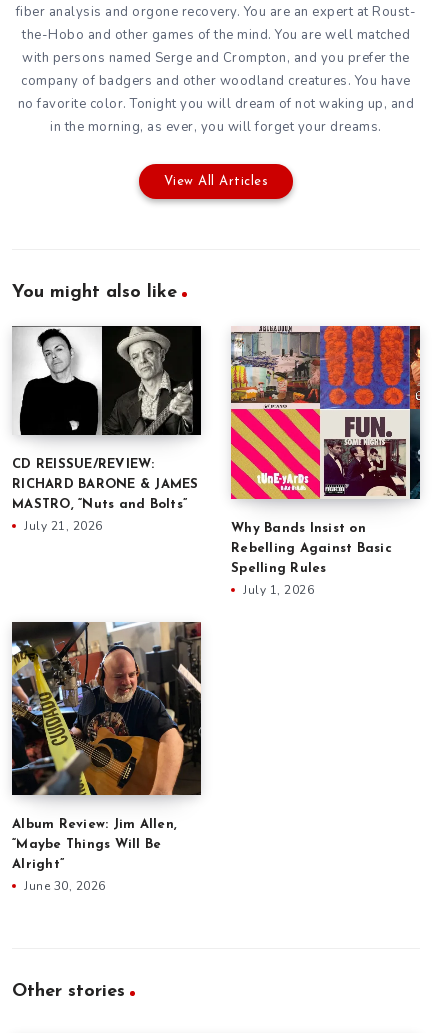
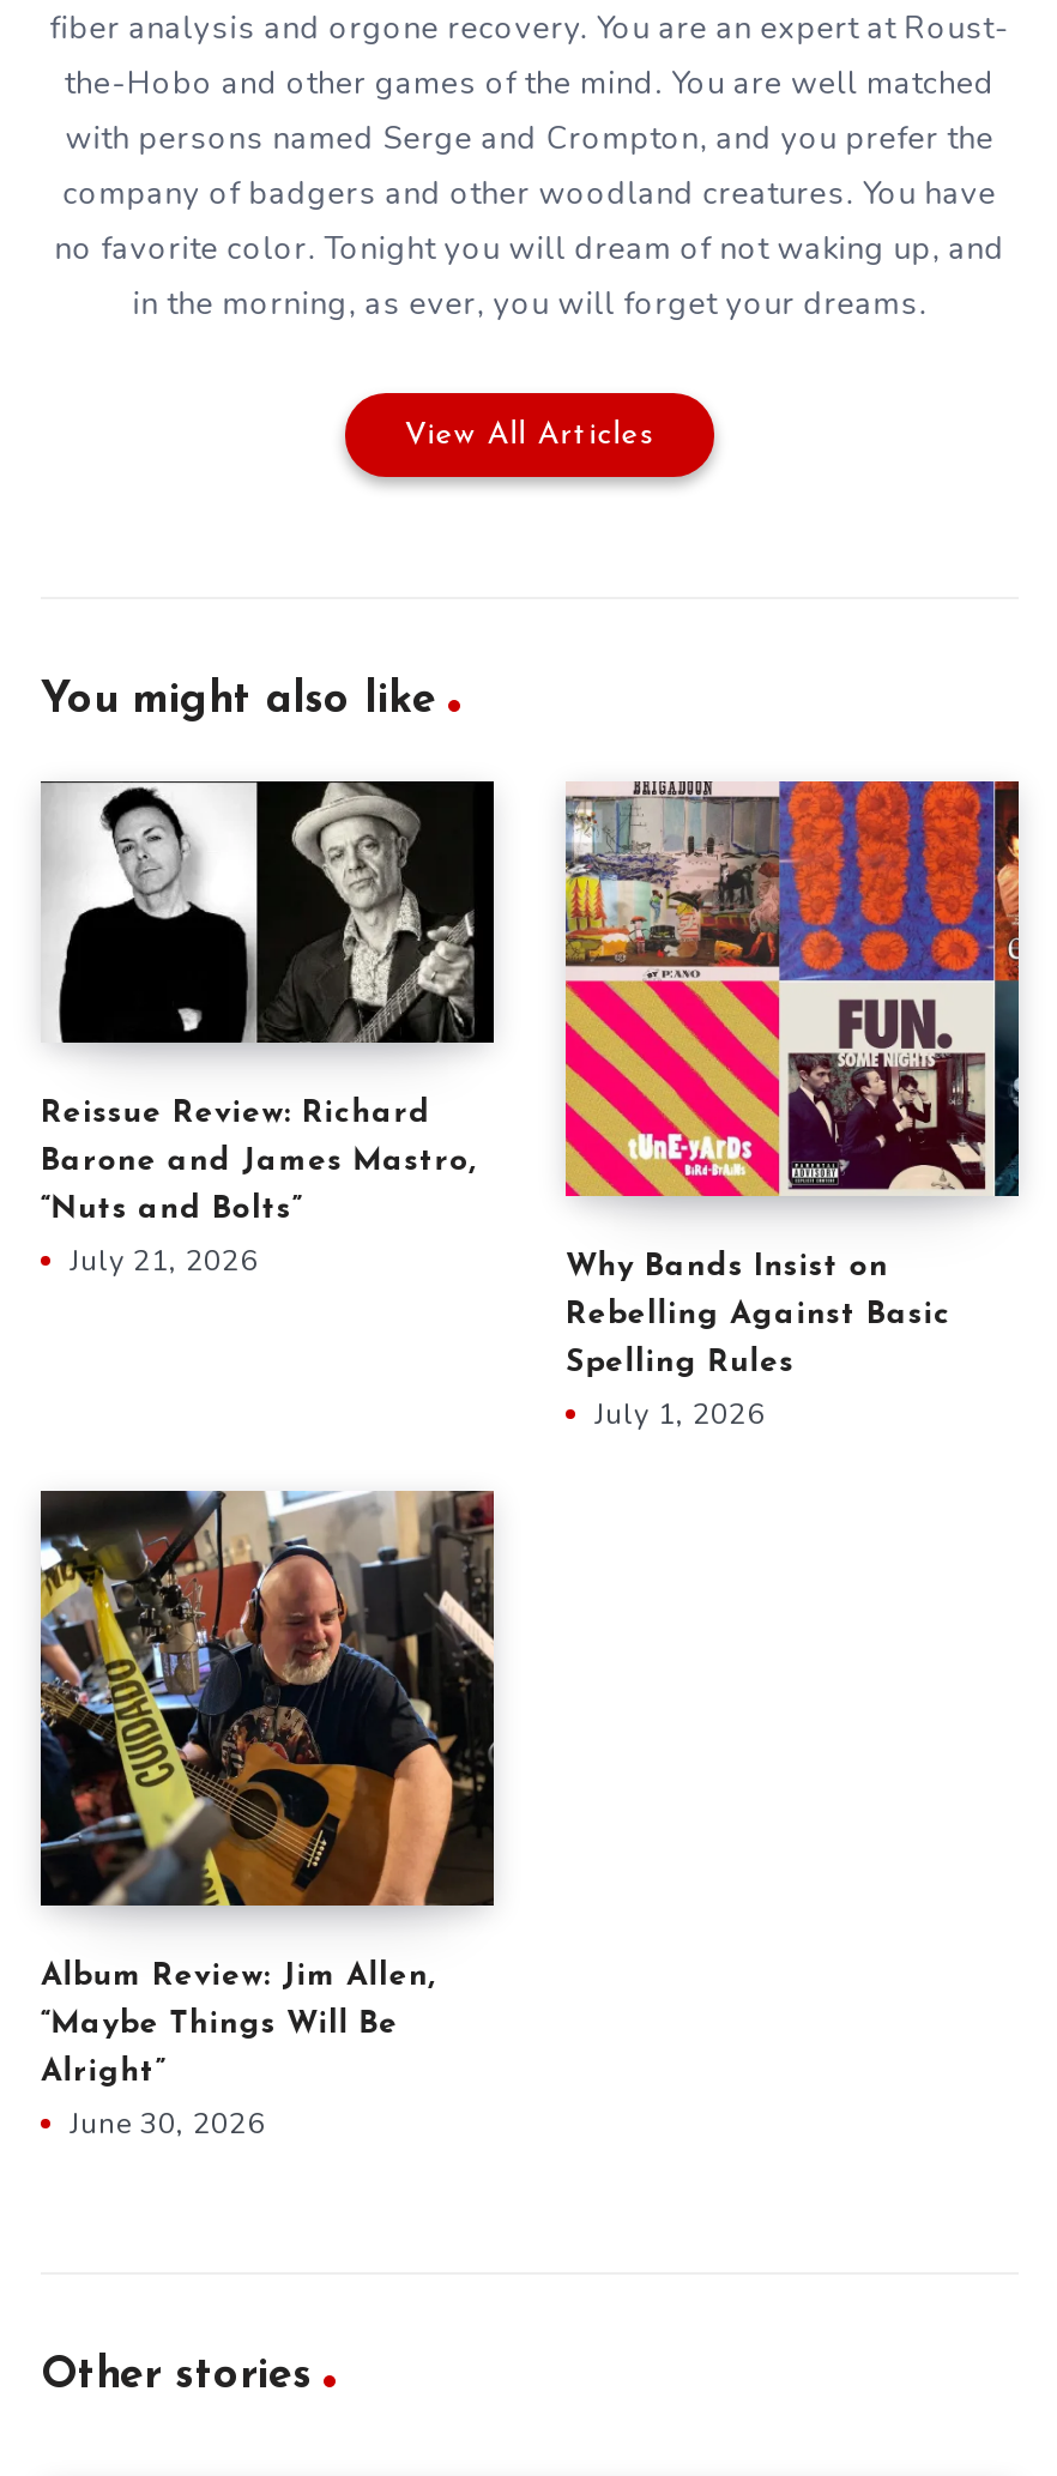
- CD REISSUE/REVIEW:
+ Reissue Review: Richard

- RICHARD BARONE & JAMES
+ Barone and James Mastro,

- MASTRO, “Nuts and Bolts”
+ “Nuts and Bolts”
